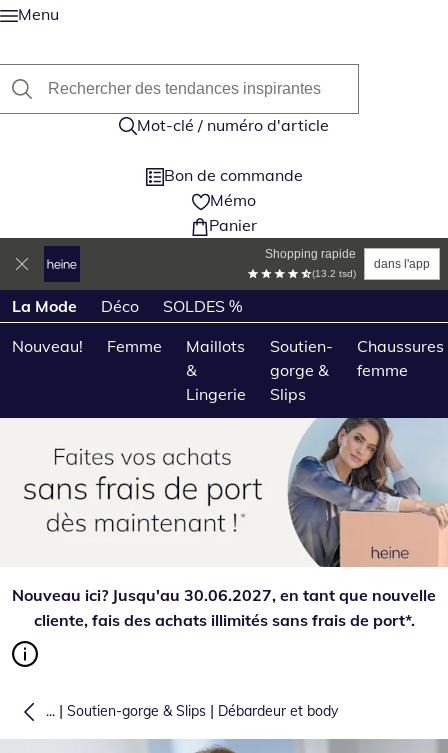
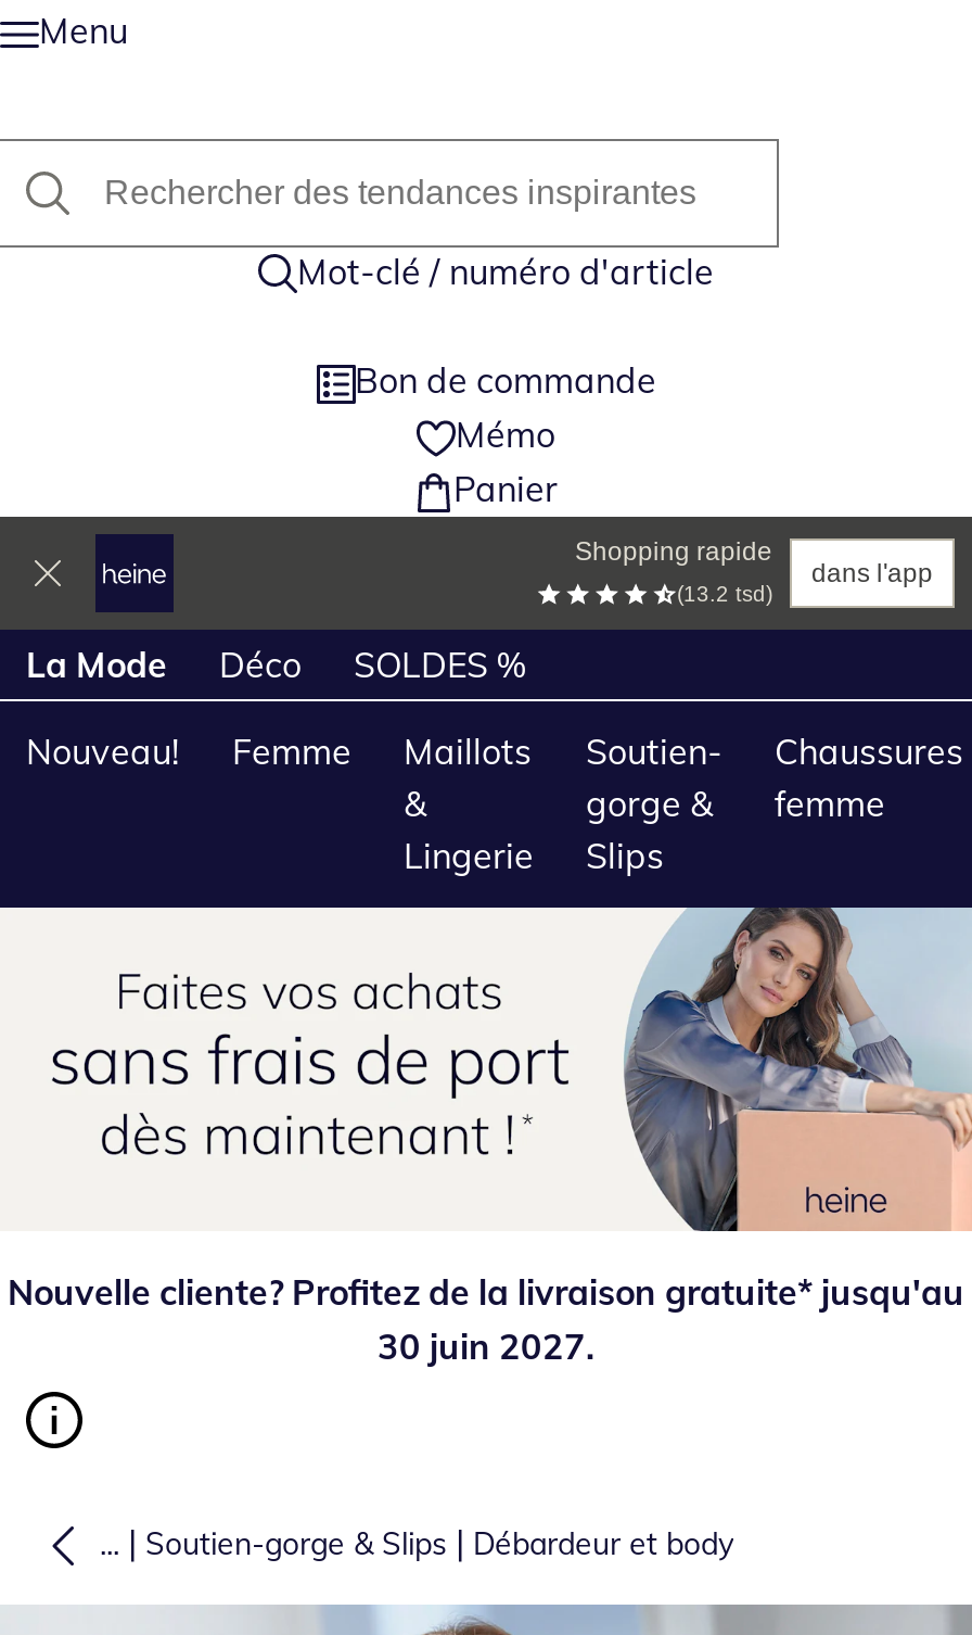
- Nouveau ici? Jusqu'au 30.06.2027, en tant que nouvelle
- cliente, fais des achats illimités sans frais de port*.
+ Nouvelle cliente? Profitez de la livraison gratuite* jusqu'au
+ 30 juin 2027.
